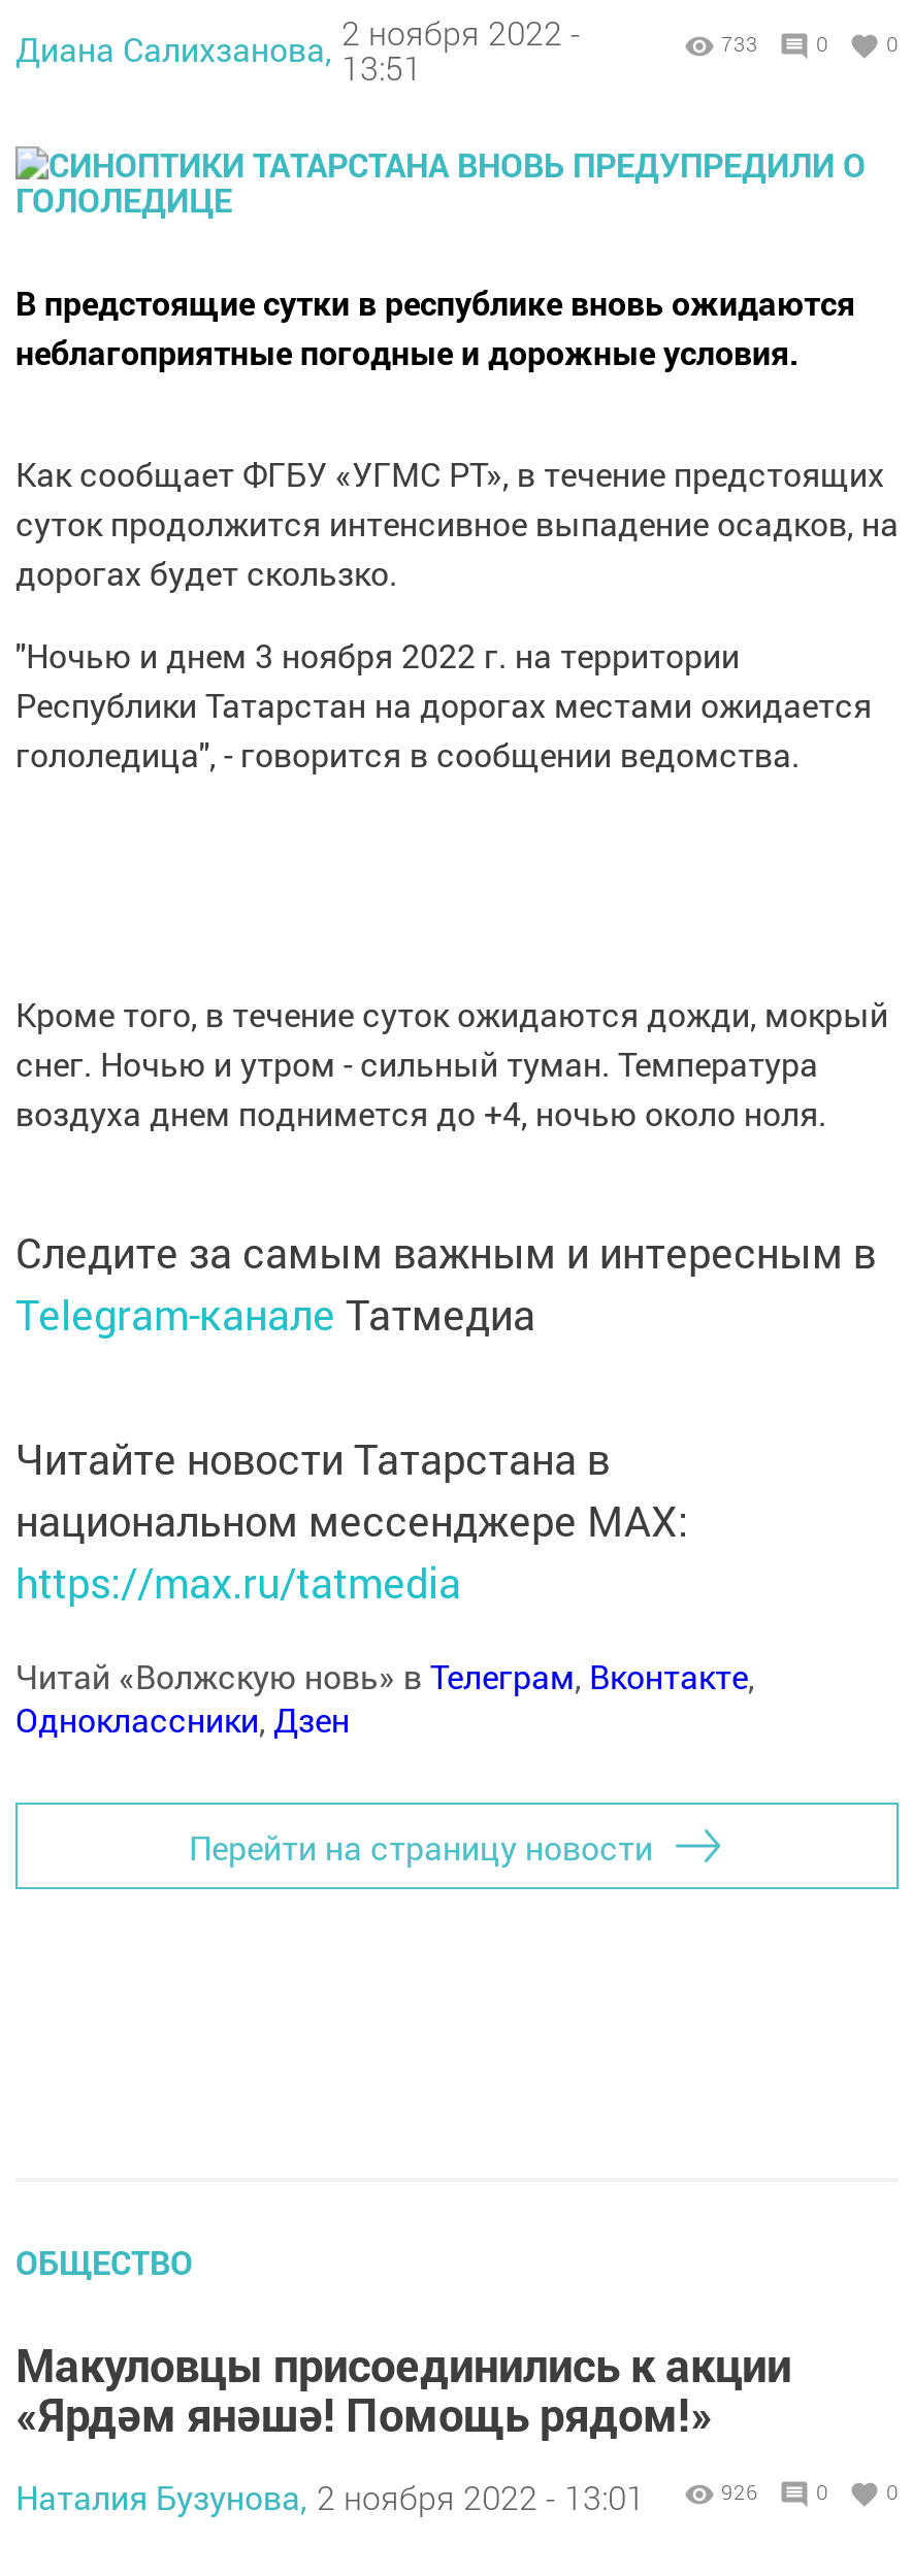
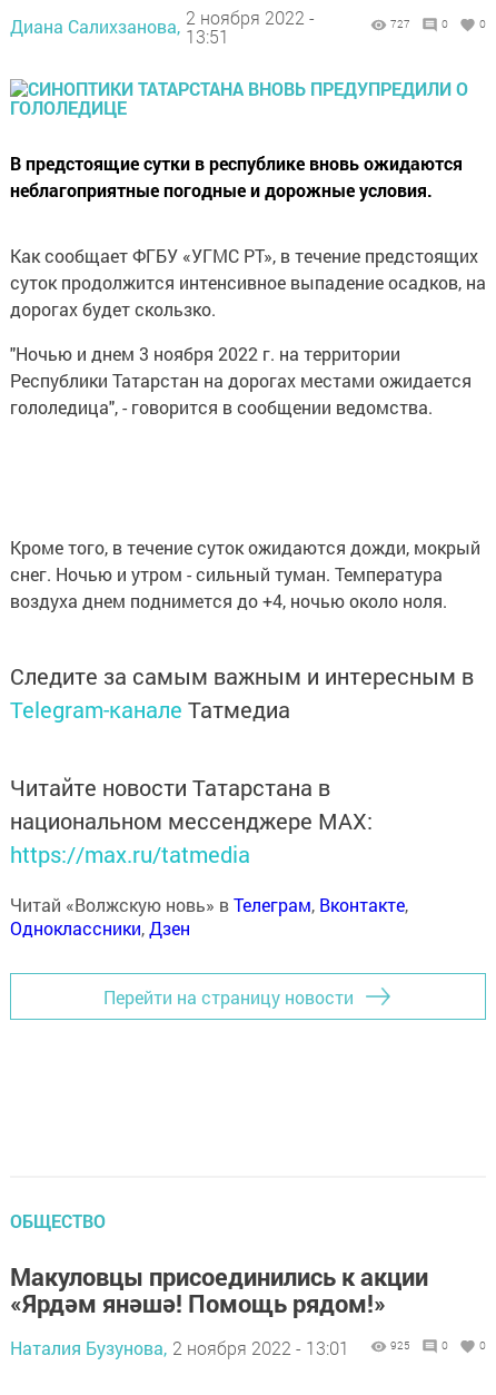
- 733
+ 727

- 926
+ 925
